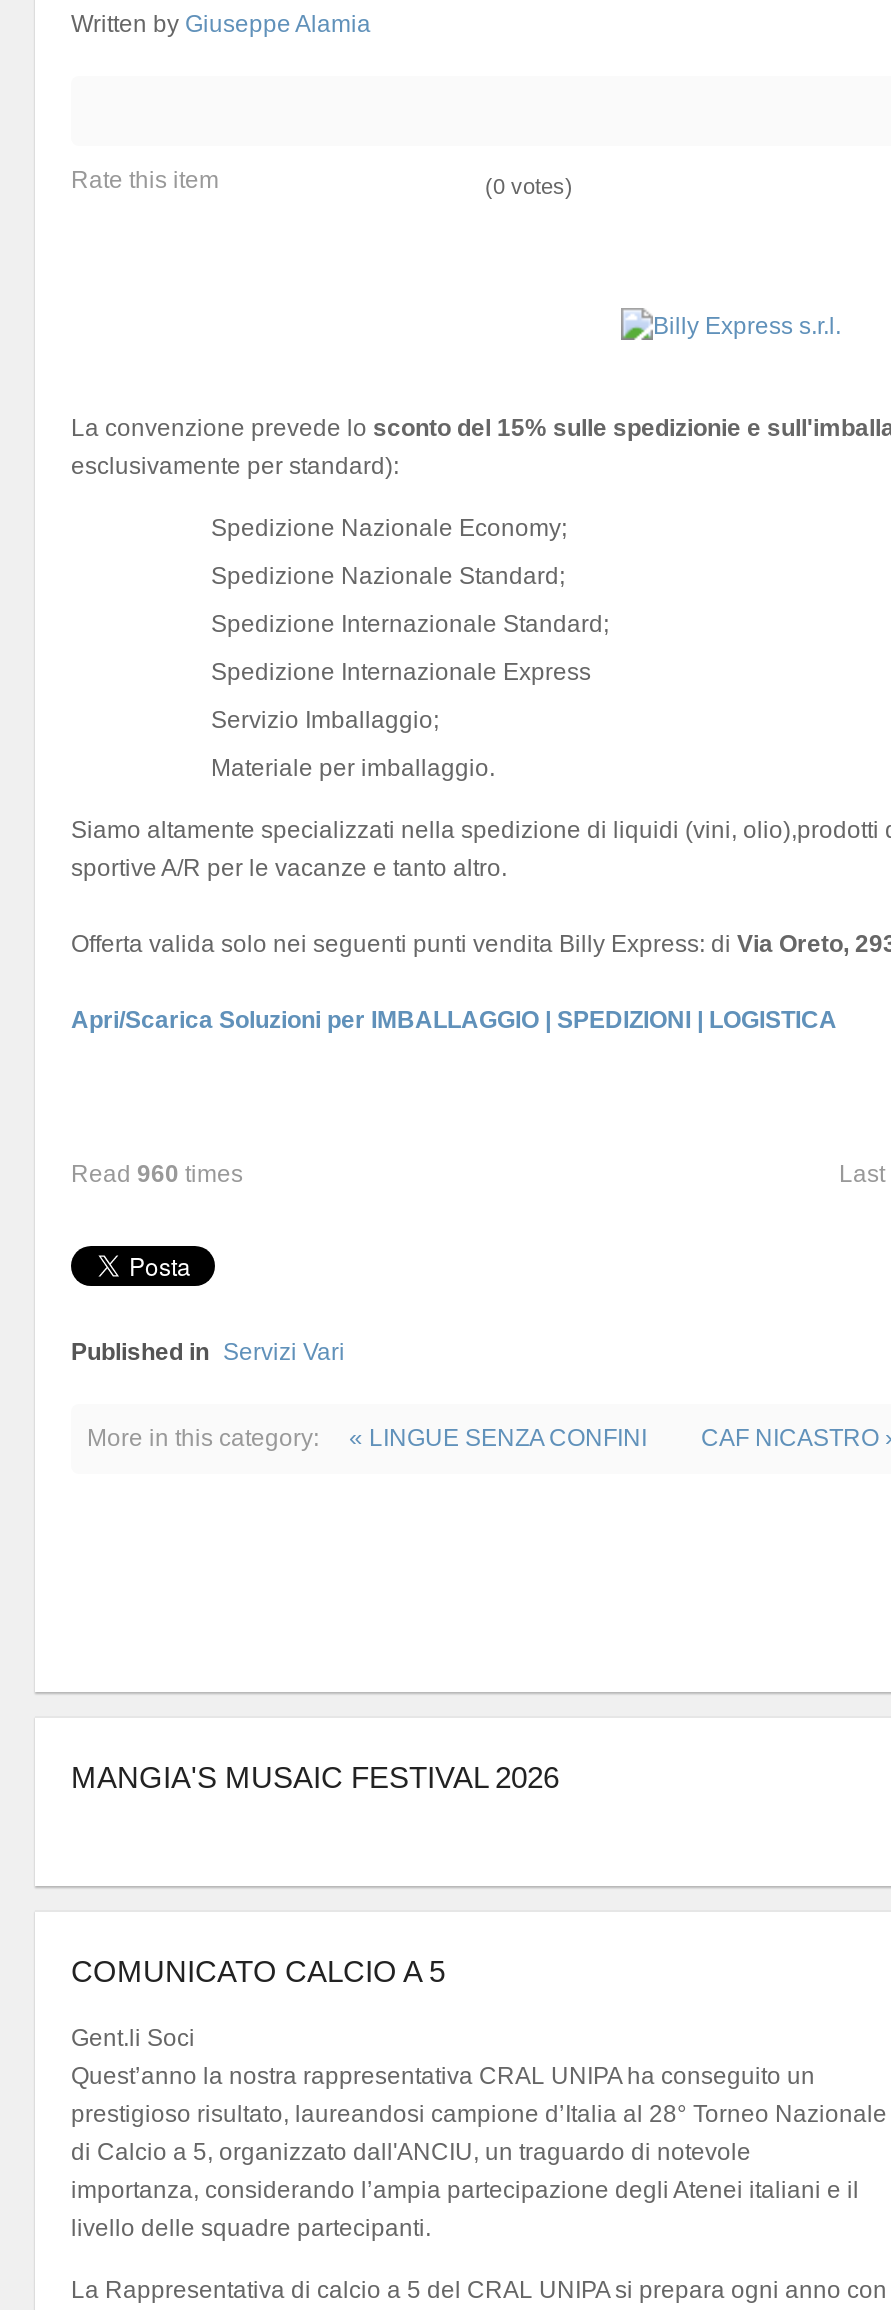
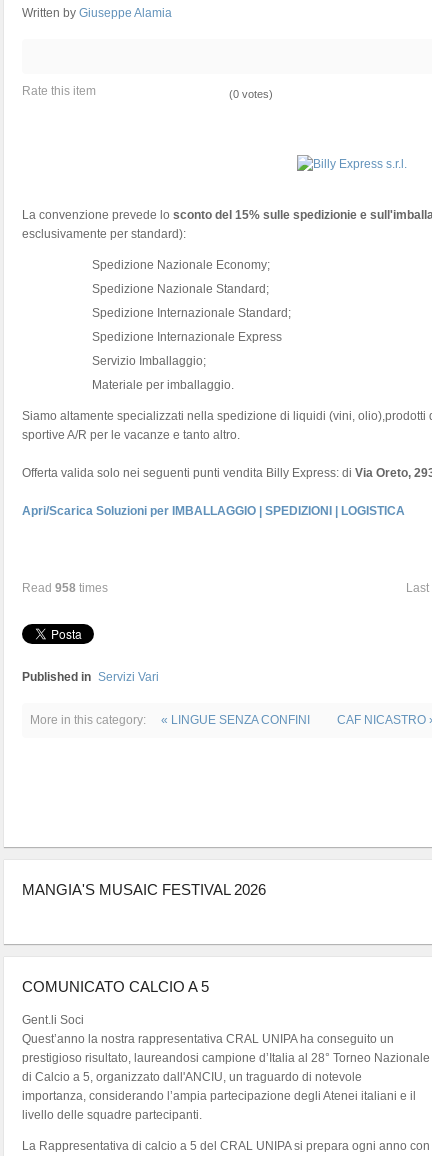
- Read 960 times
+ Read 958 times
